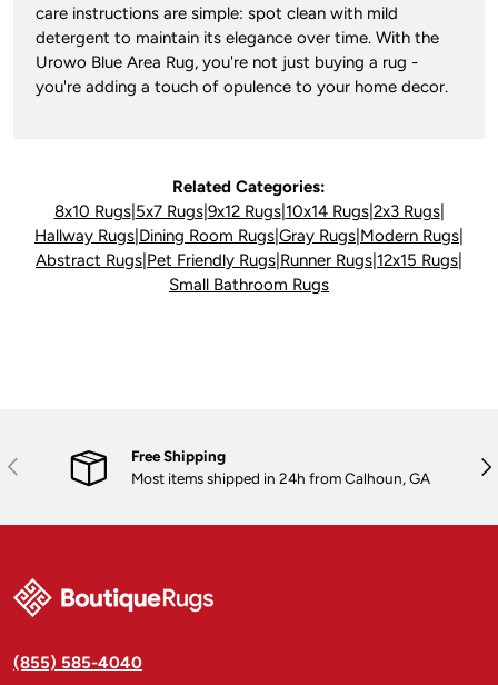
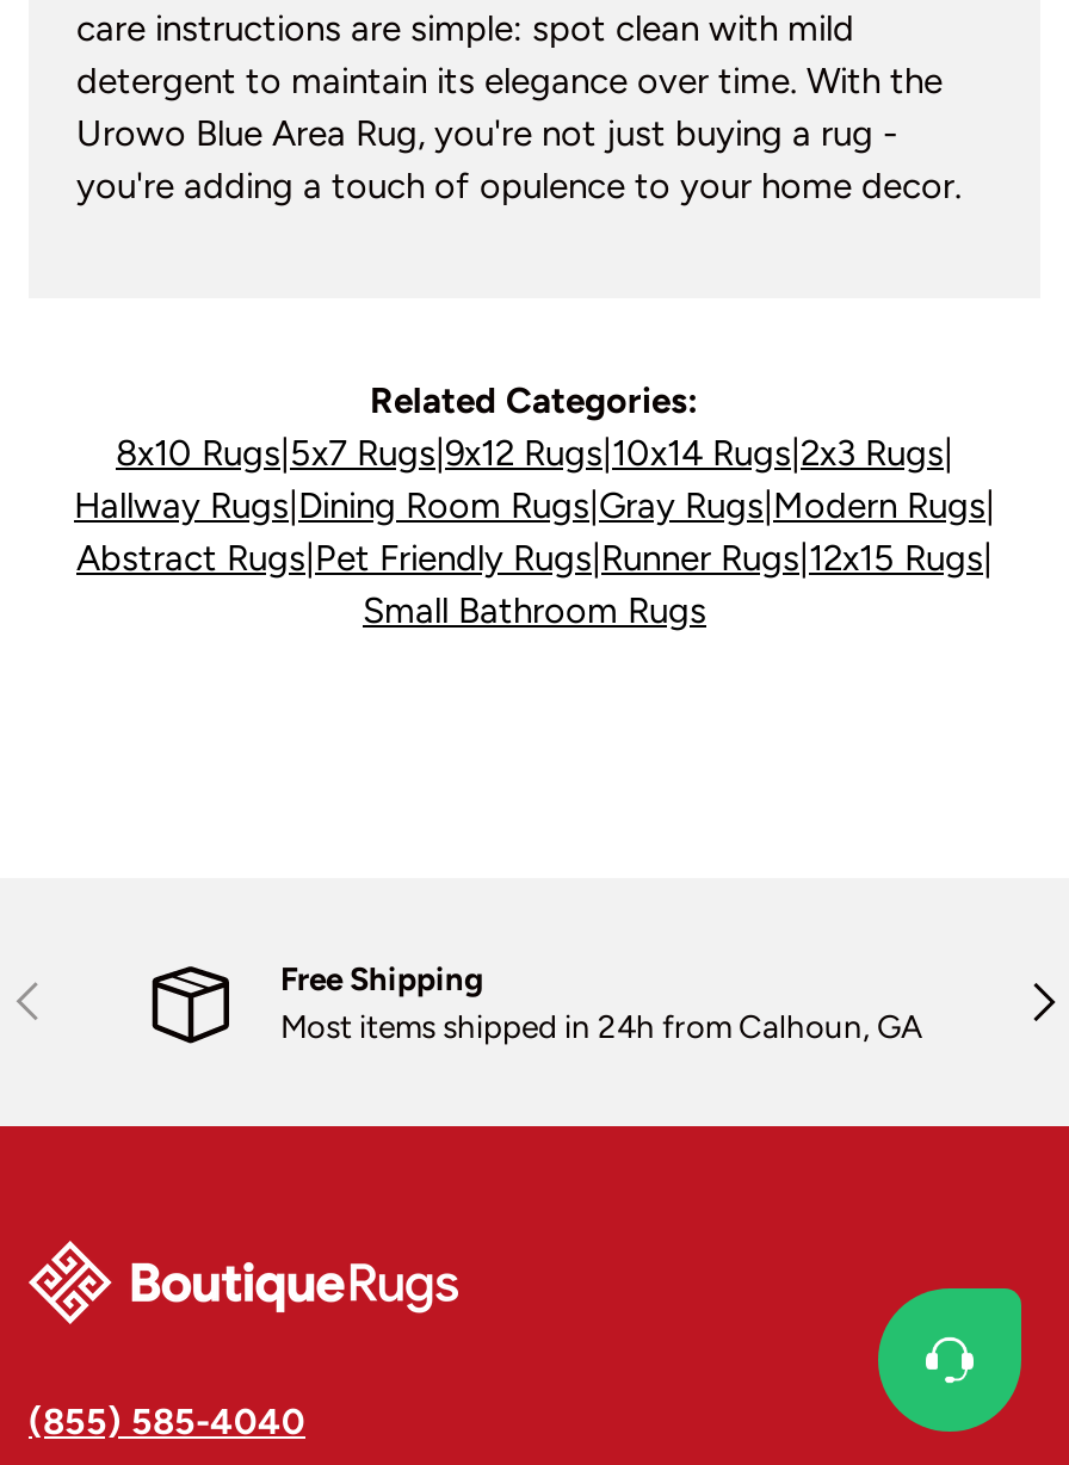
+ [image]
